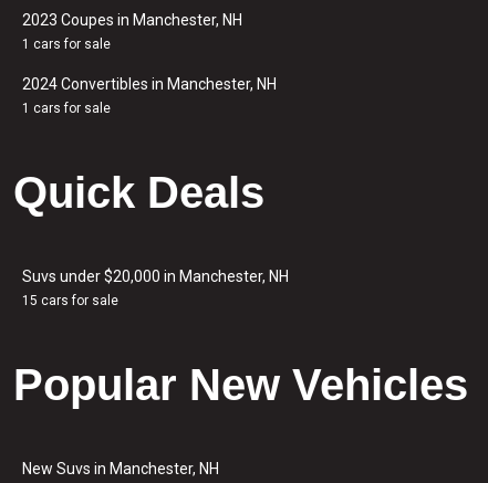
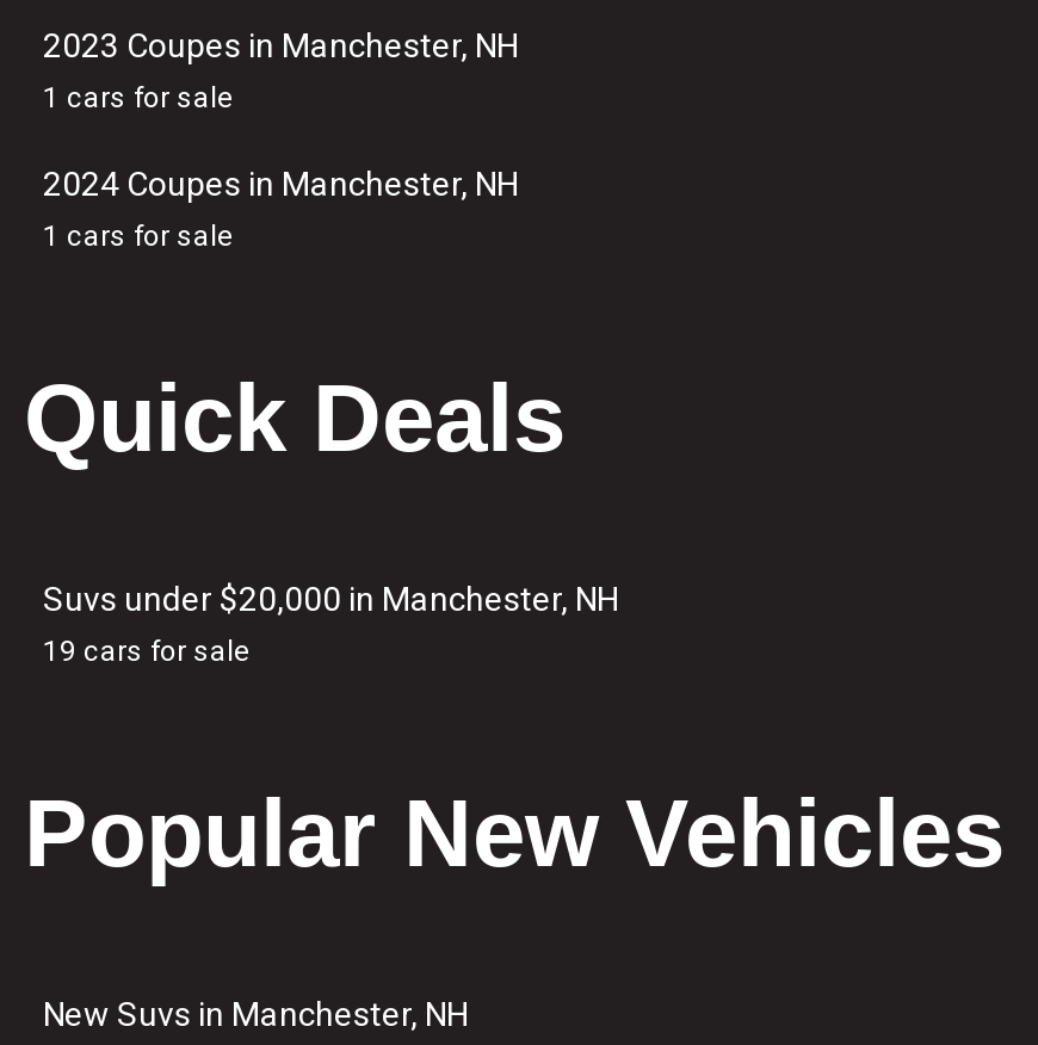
- 2024 Convertibles in Manchester, NH
+ 2024 Coupes in Manchester, NH

- 15 cars for sale
+ 19 cars for sale
